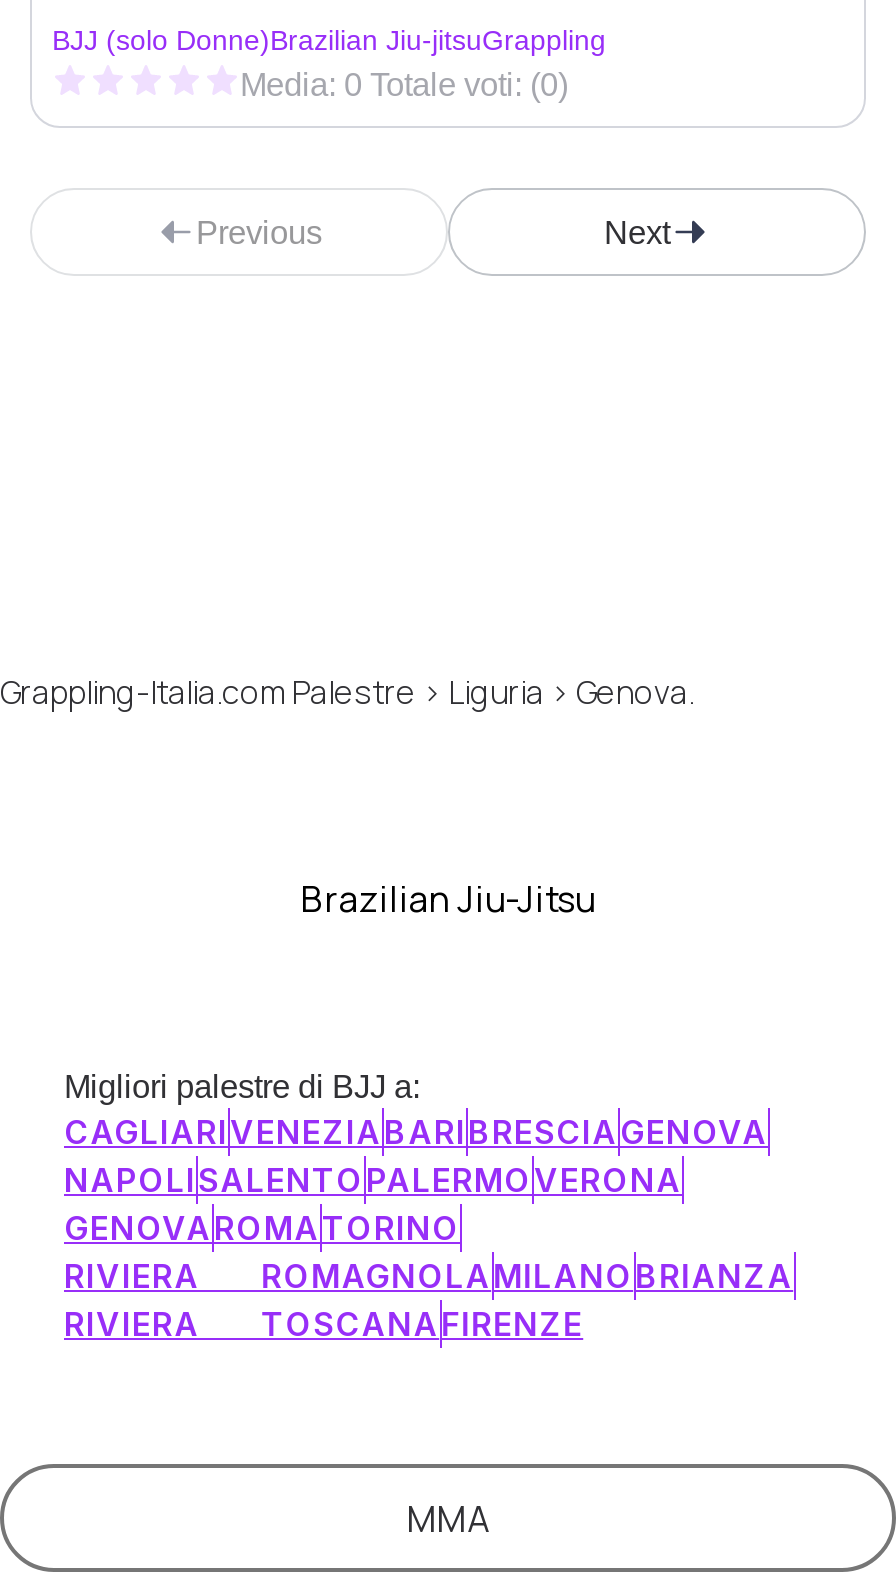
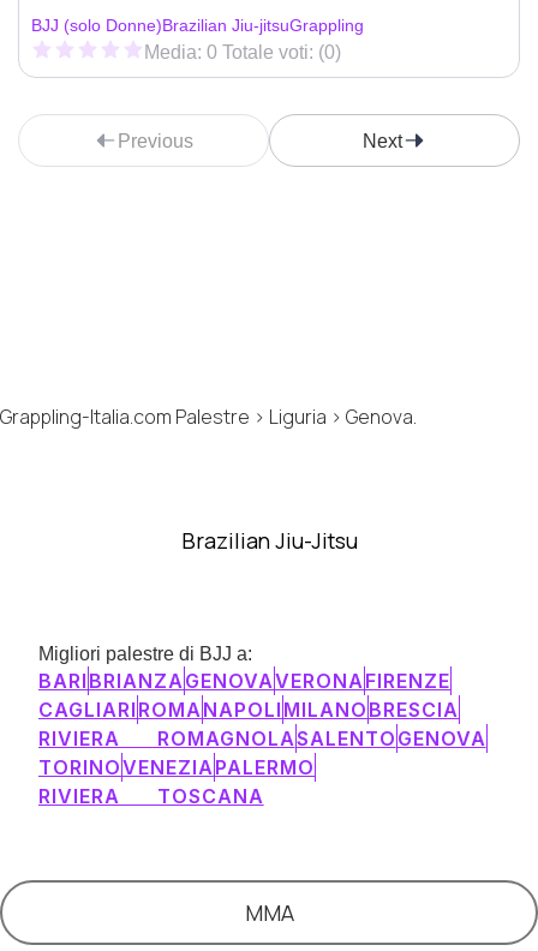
- CAGLIARIVENEZIABARIBRESCIAGENOVA
- NAPOLISALENTOPALERMOVERONA
- GENOVAROMATORINO
- RIVIERA ROMAGNOLAMILANOBRIANZA
- RIVIERA TOSCANAFIRENZE
+ BARIBRIANZAGENOVAVERONAFIRENZE
+ CAGLIARIROMANAPOLIMILANOBRESCIA
+ RIVIERA ROMAGNOLASALENTOGENOVA
+ TORINOVENEZIAPALERMO
+ RIVIERA TOSCANA
